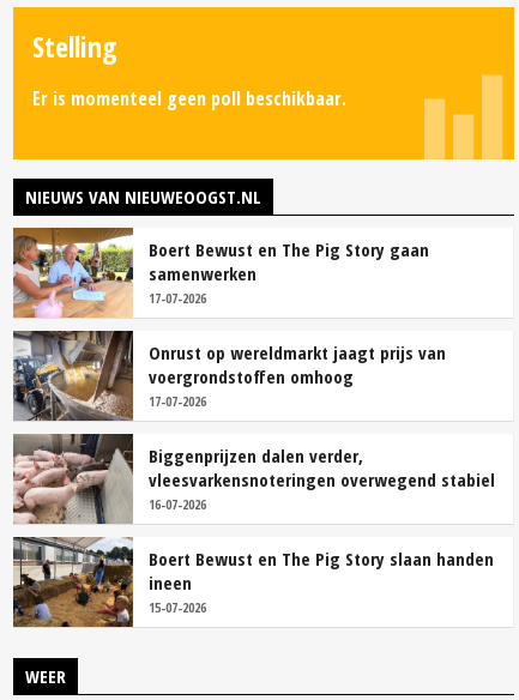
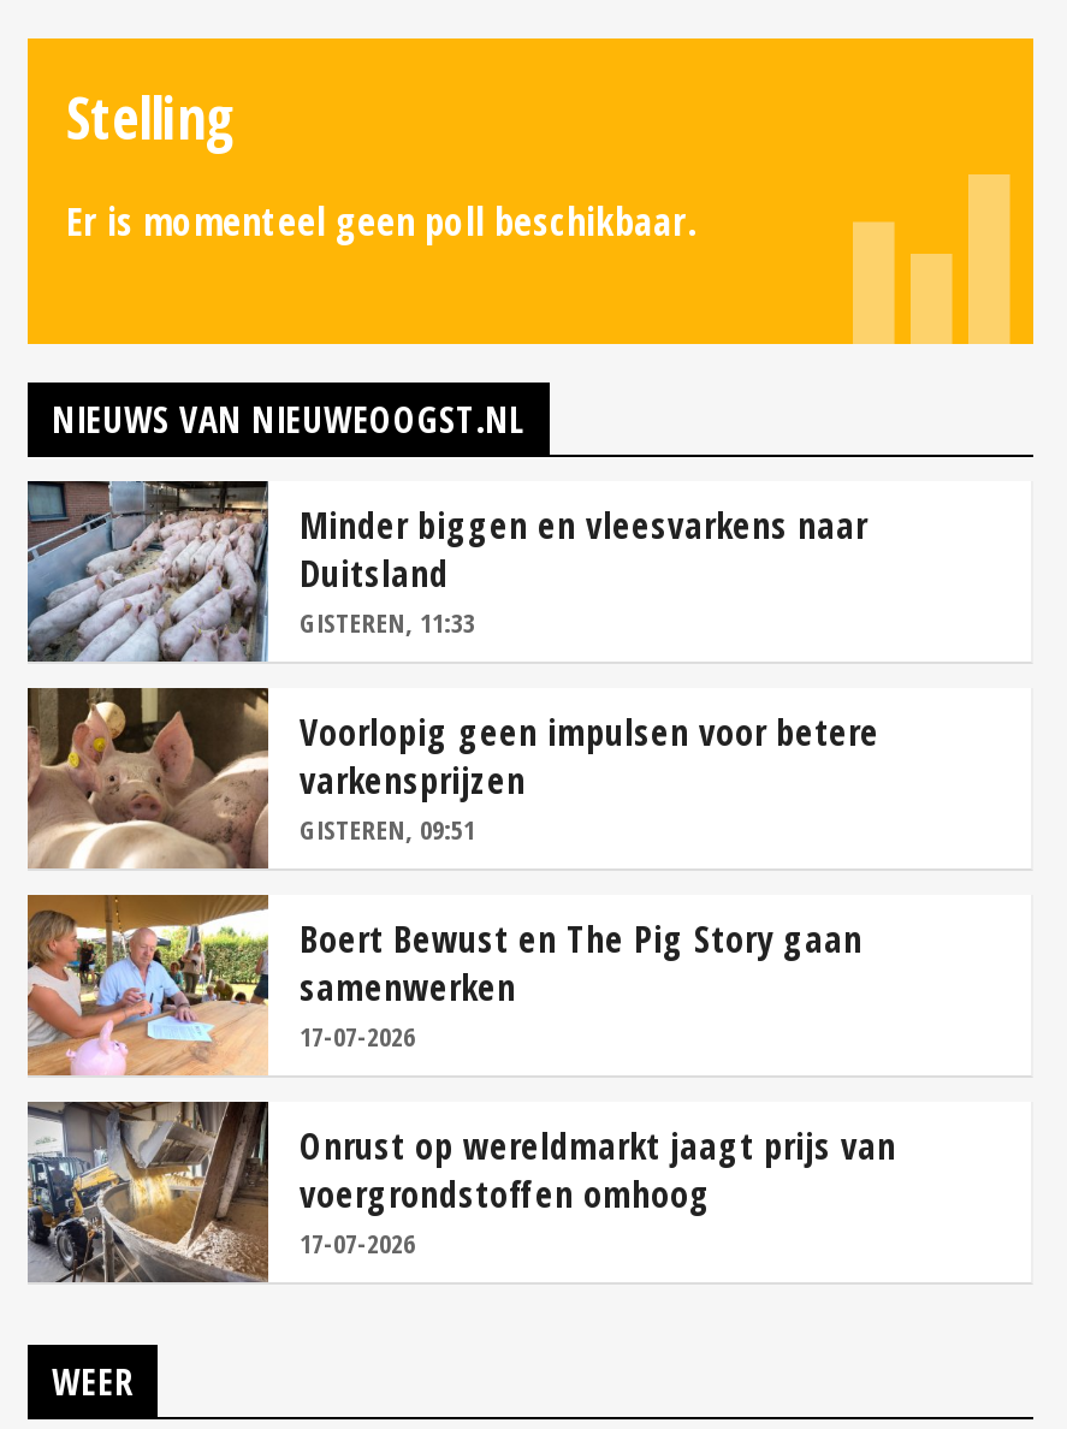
+ [image]
+ Minder biggen en vleesvarkens naar
+ Duitsland
+ GISTEREN, 11:33
+ Voorlopig geen impulsen voor betere
+ varkensprijzen
+ GISTEREN, 09:51

+ [image]

moved down: [image] | Boert Bewust en The Pig Story gaan | samenwerken | 17-07-2026 | Onrust op wereldmarkt jaagt prijs van | voergrondstoffen omhoog | 17-07-2026

- [image]
- Biggenprijzen dalen verder,
- vleesvarkensnoteringen overwegend stabiel
- 16-07-2026
- Boert Bewust en The Pig Story slaan handen
- ineen
- 15-07-2026

- [image]
